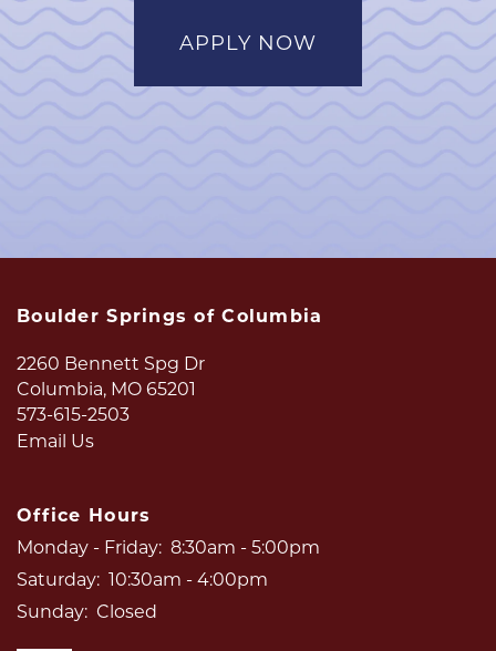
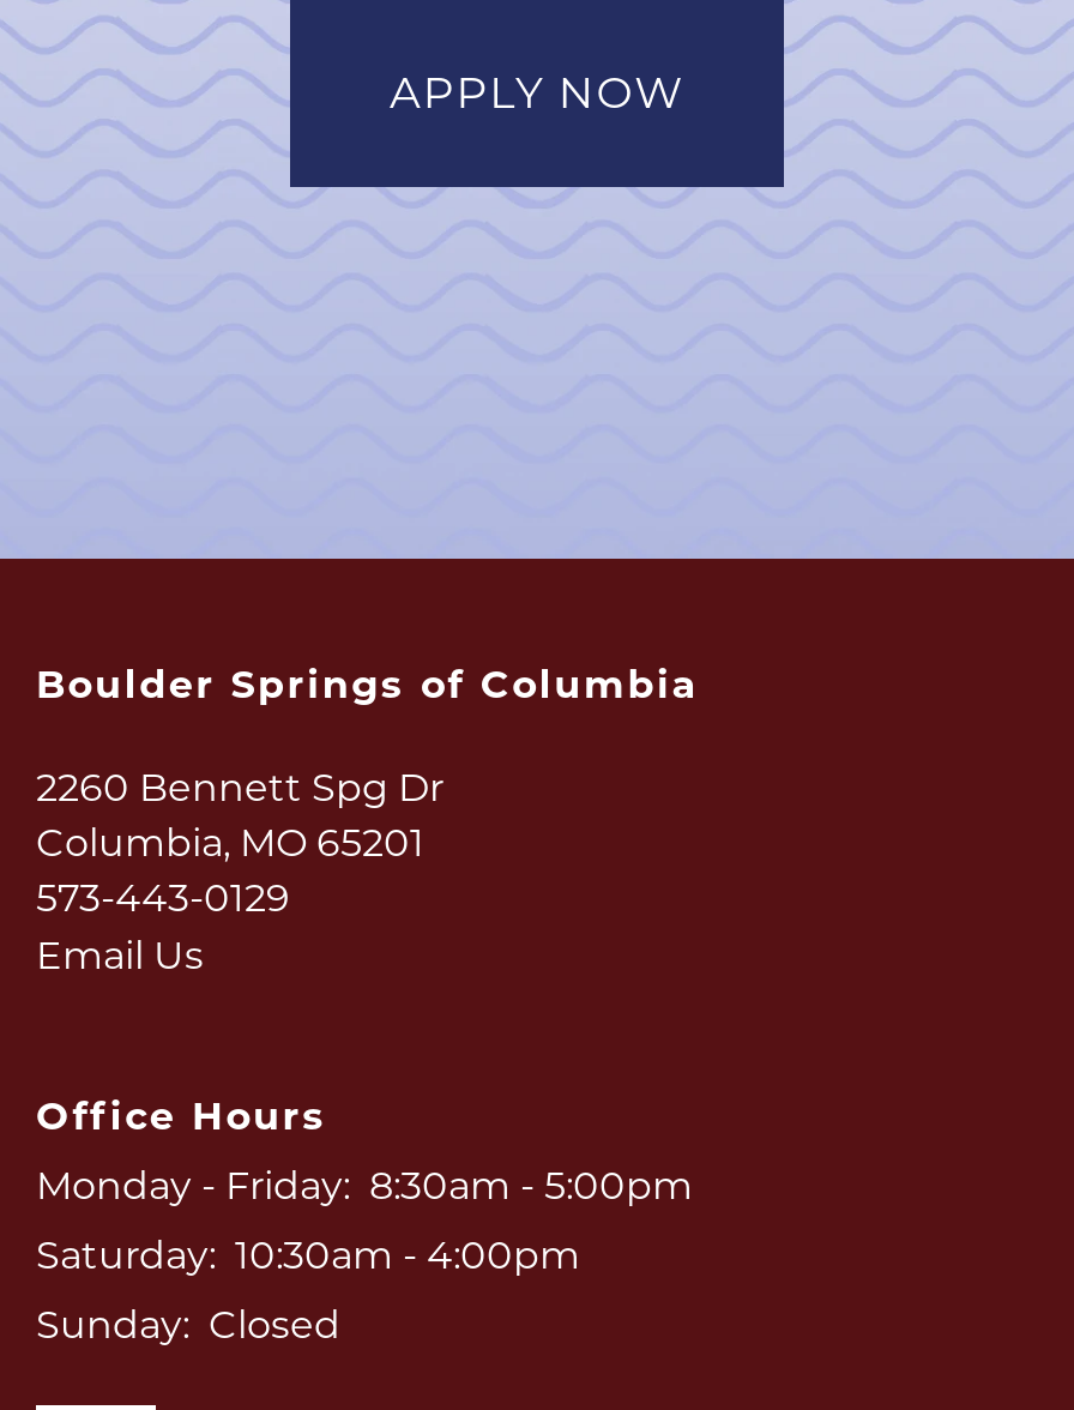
- 573-615-2503
+ 573-443-0129
